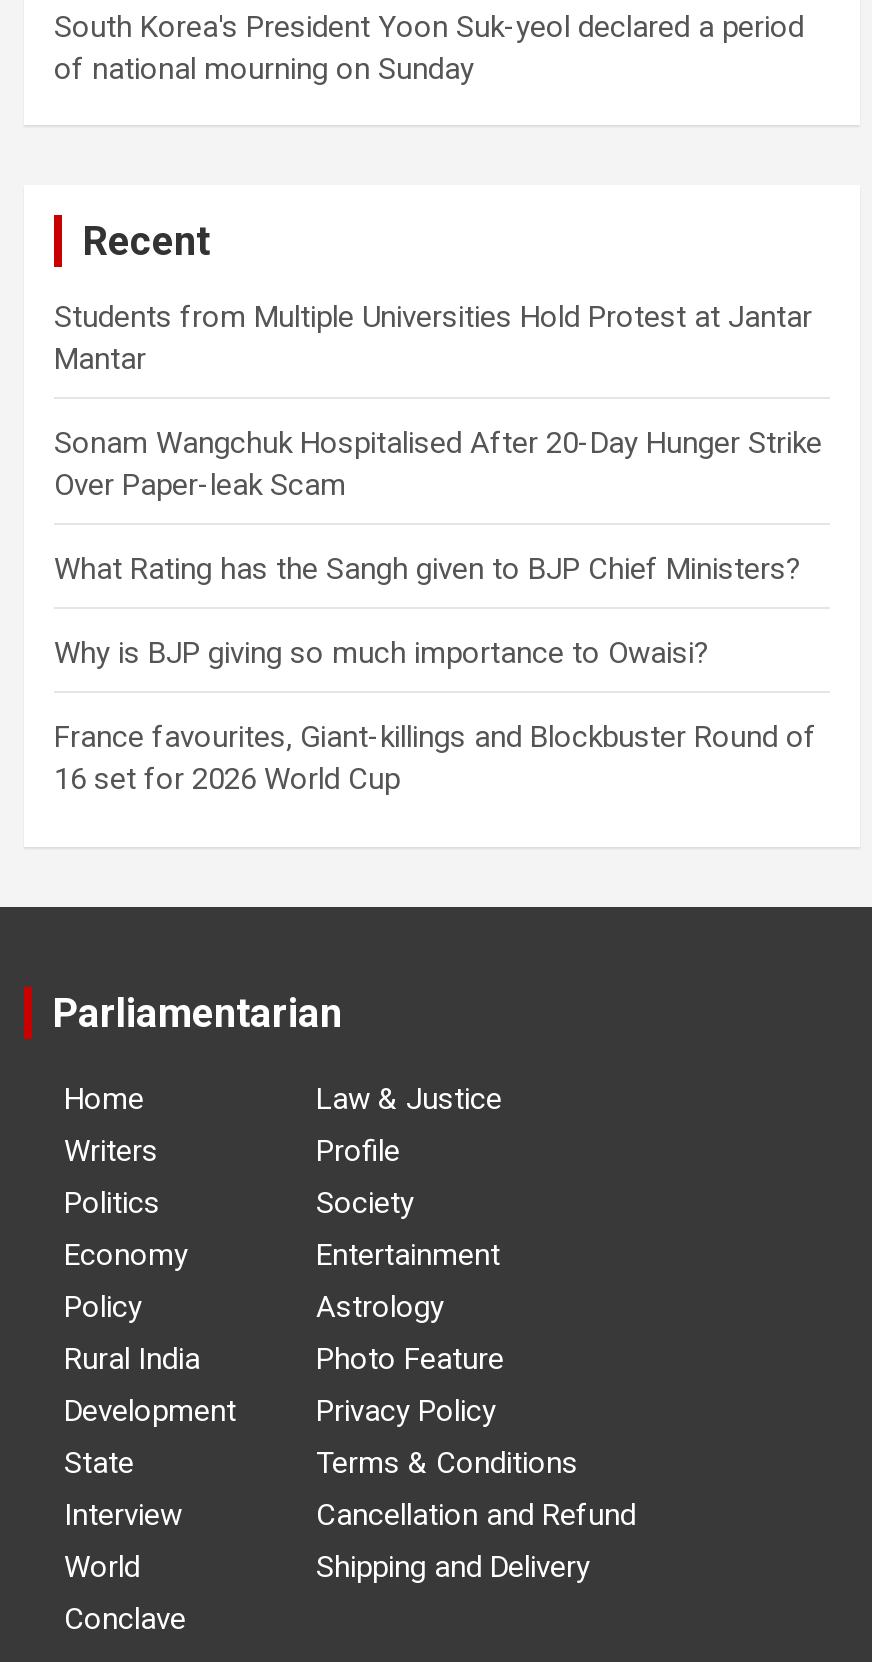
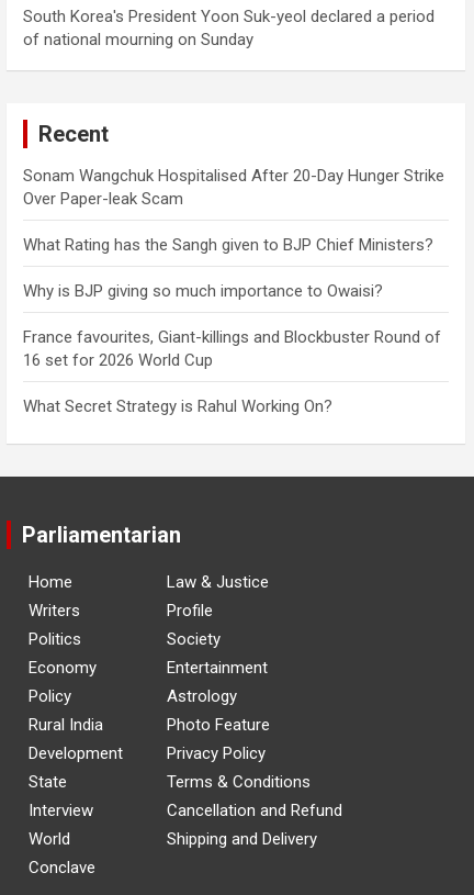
- Students from Multiple Universities Hold Protest at Jantar
- Mantar

moved up: Sonam Wangchuk Hospitalised After 20-Day Hunger Strike | Over Paper-leak Scam | What Rating has the Sangh given to BJP Chief Ministers? | Why is BJP giving so much importance to Owaisi? | France favourites, Giant-killings and Blockbuster Round of | 16 set for 2026 World Cup

+ What Secret Strategy is Rahul Working On?
